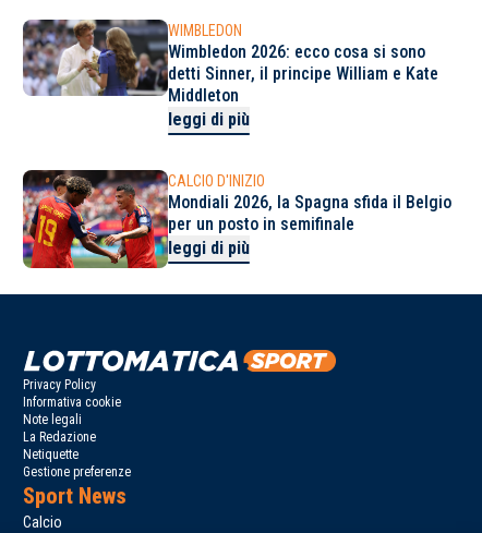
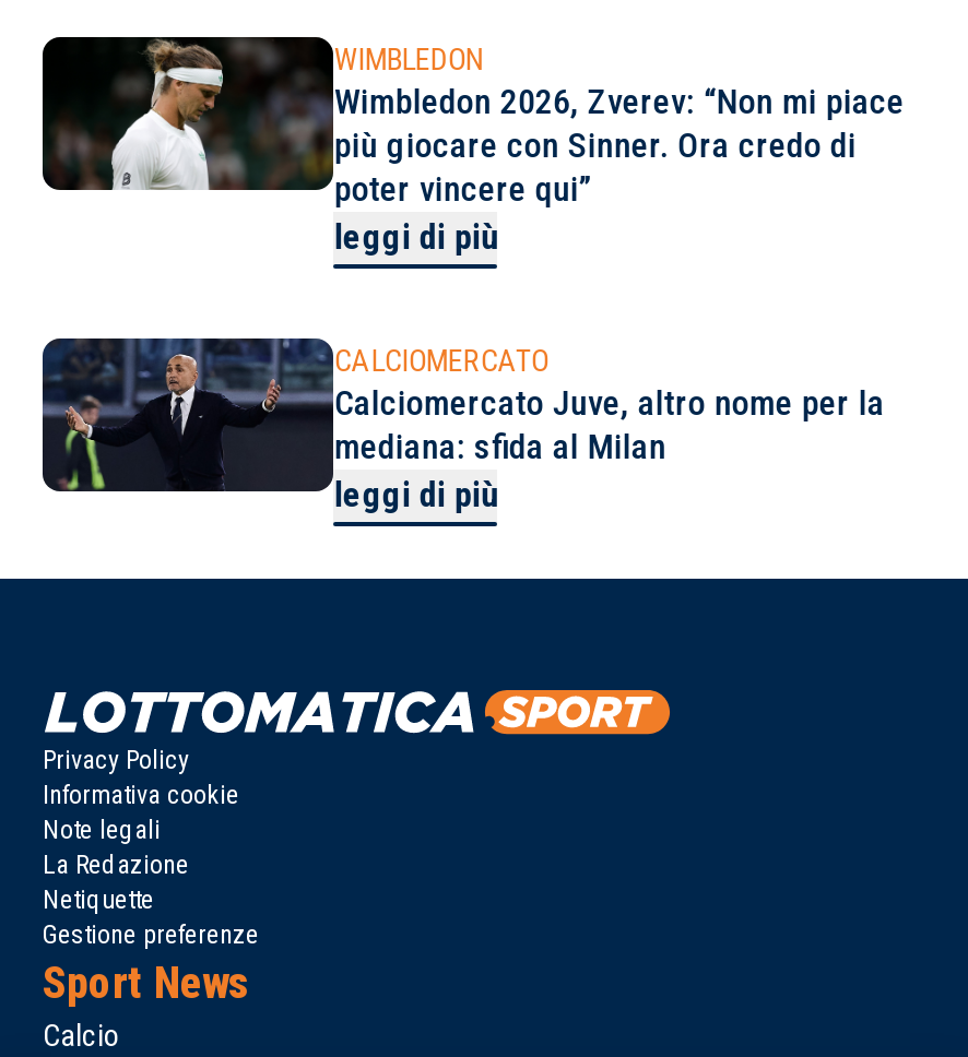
- [image]
- Wimbledon 2026: ecco cosa si sono
- detti Sinner, il principe William e Kate
- Middleton
+ [image]
+ Wimbledon 2026, Zverev: “Non mi piace
+ più giocare con Sinner. Ora credo di
+ poter vincere qui”

- [image]
- CALCIO D'INIZIO
- Mondiali 2026, la Spagna sfida il Belgio
- per un posto in semifinale
+ [image]
+ CALCIOMERCATO
+ Calciomercato Juve, altro nome per la
+ mediana: sfida al Milan
